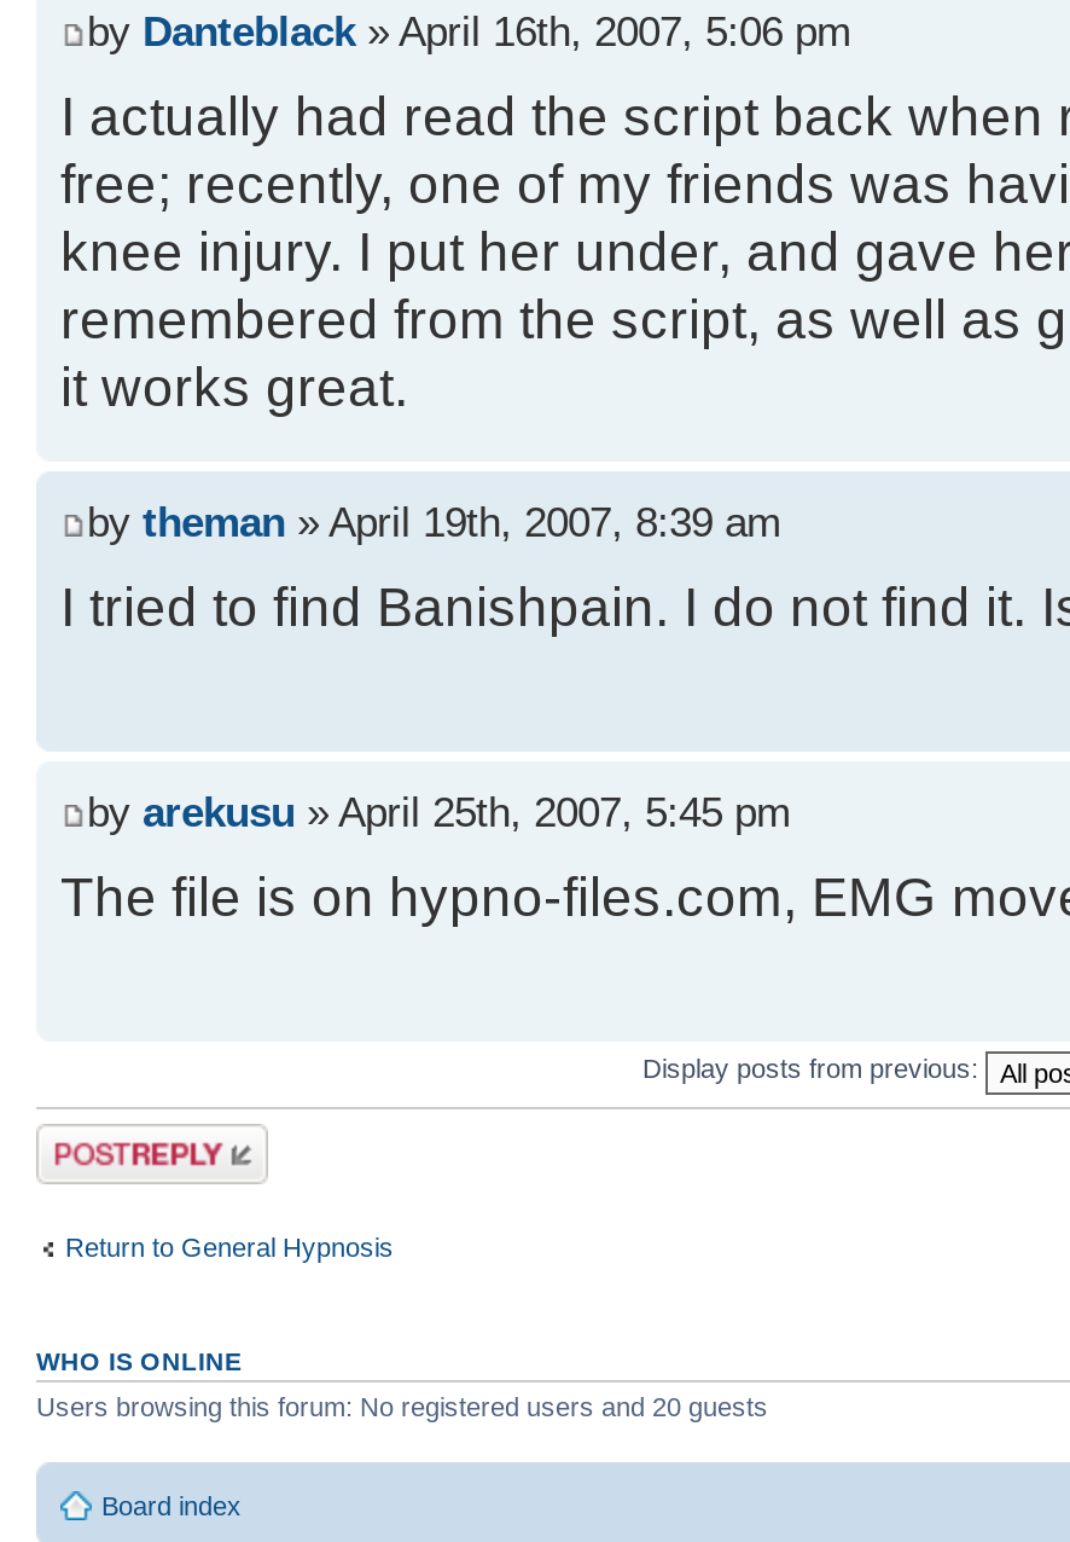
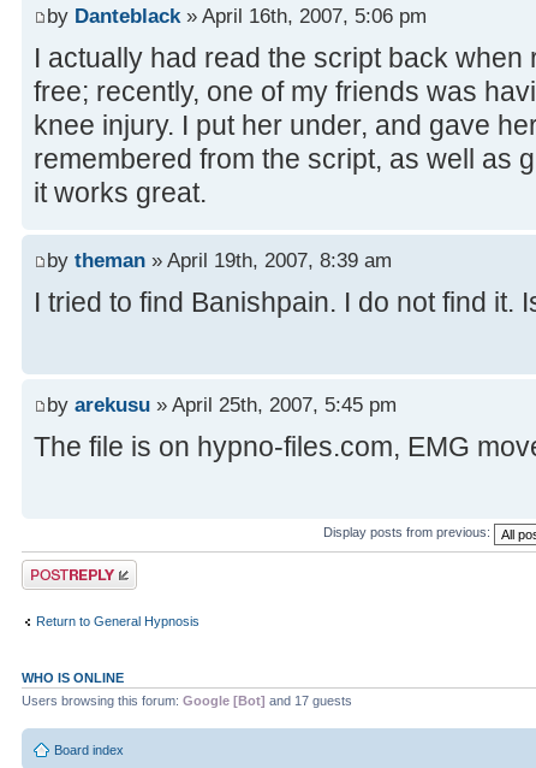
- Users browsing this forum: No registered users and 20 guests
+ Users browsing this forum: Google [Bot] and 17 guests
